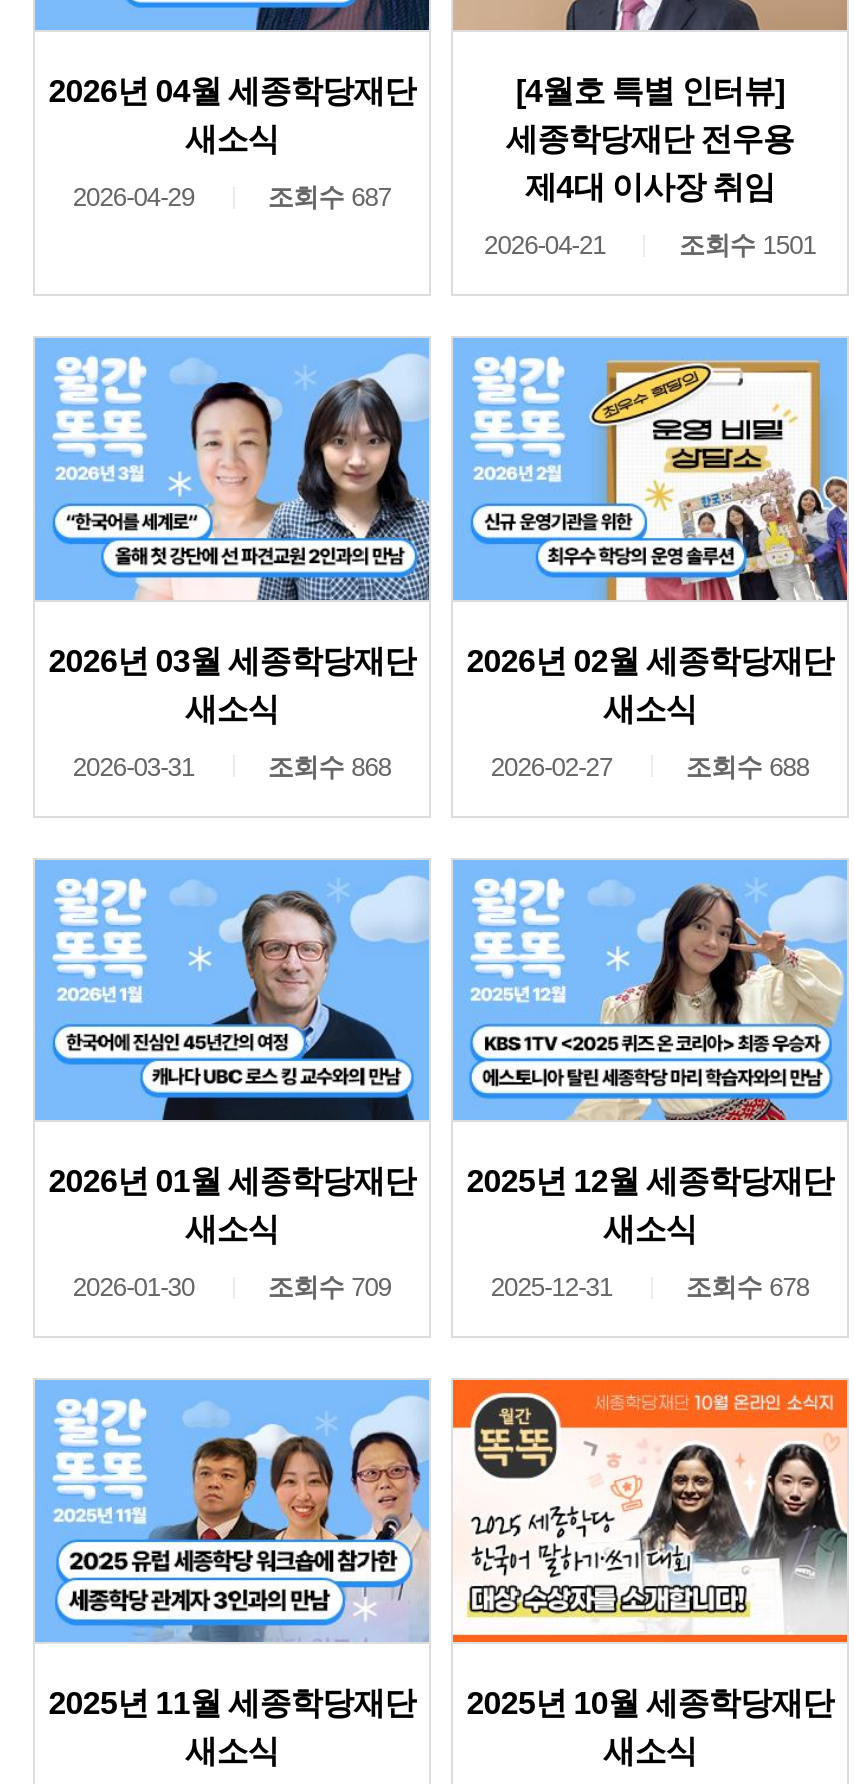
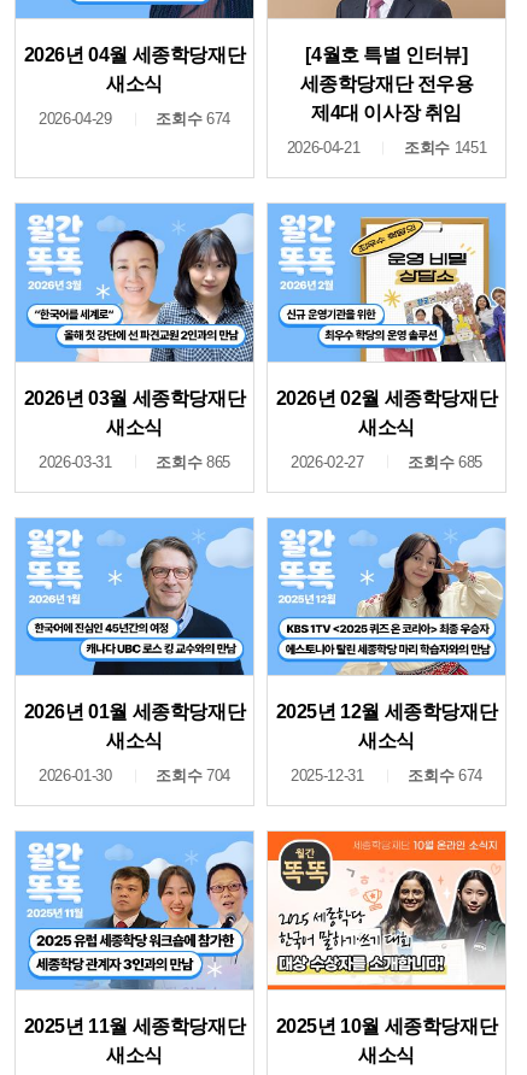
- 조회수 687
+ 조회수 674

- 조회수 1501
+ 조회수 1451

- 조회수 868
+ 조회수 865

- 조회수 688
+ 조회수 685

- 조회수 709
+ 조회수 704

- 조회수 678
+ 조회수 674
